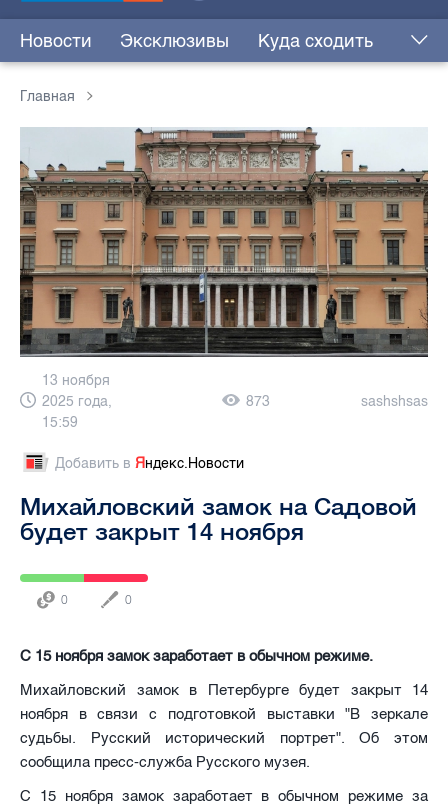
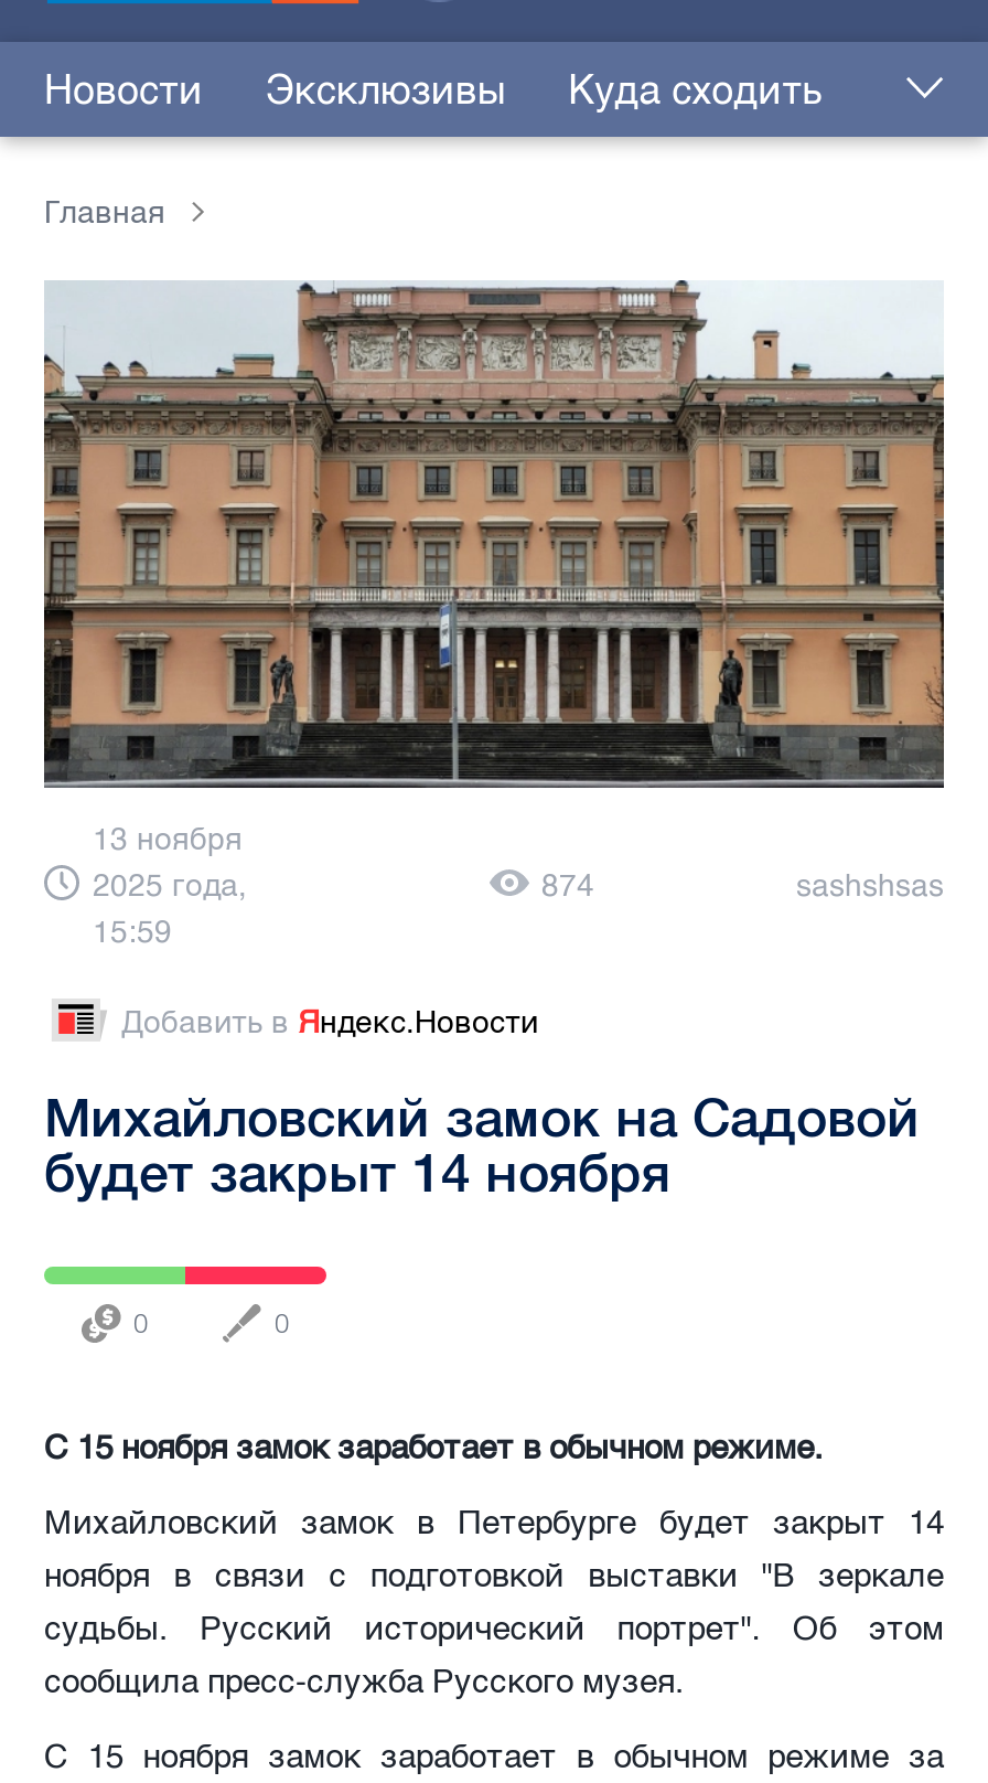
- 873
+ 874
